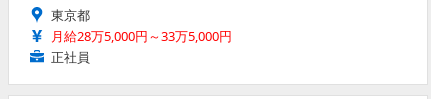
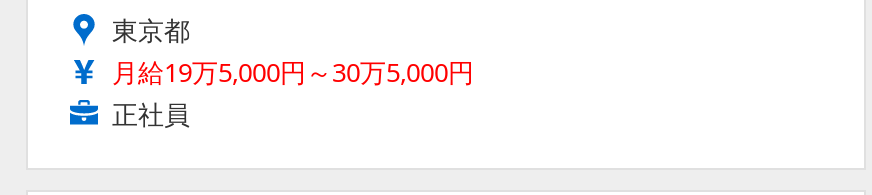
- 月給28万5,000円～33万5,000円
+ 月給19万5,000円～30万5,000円
